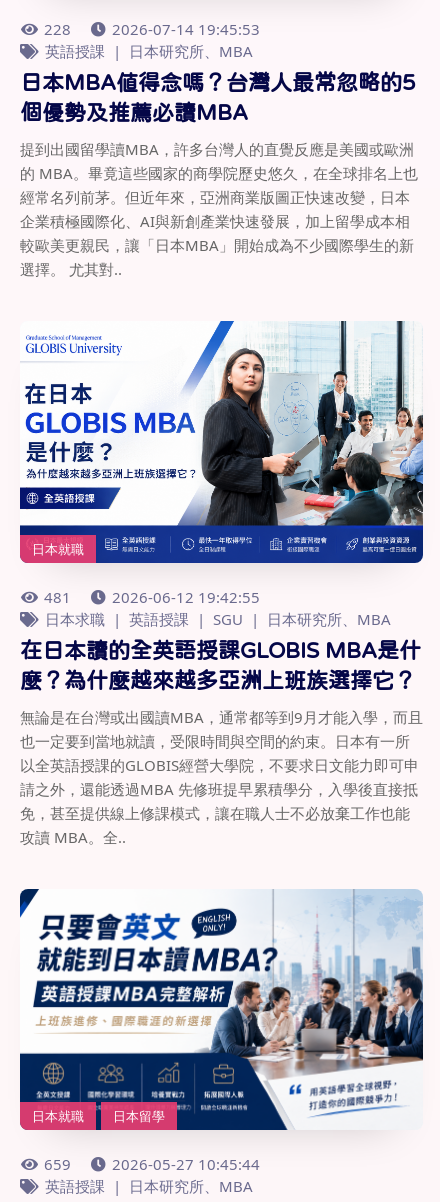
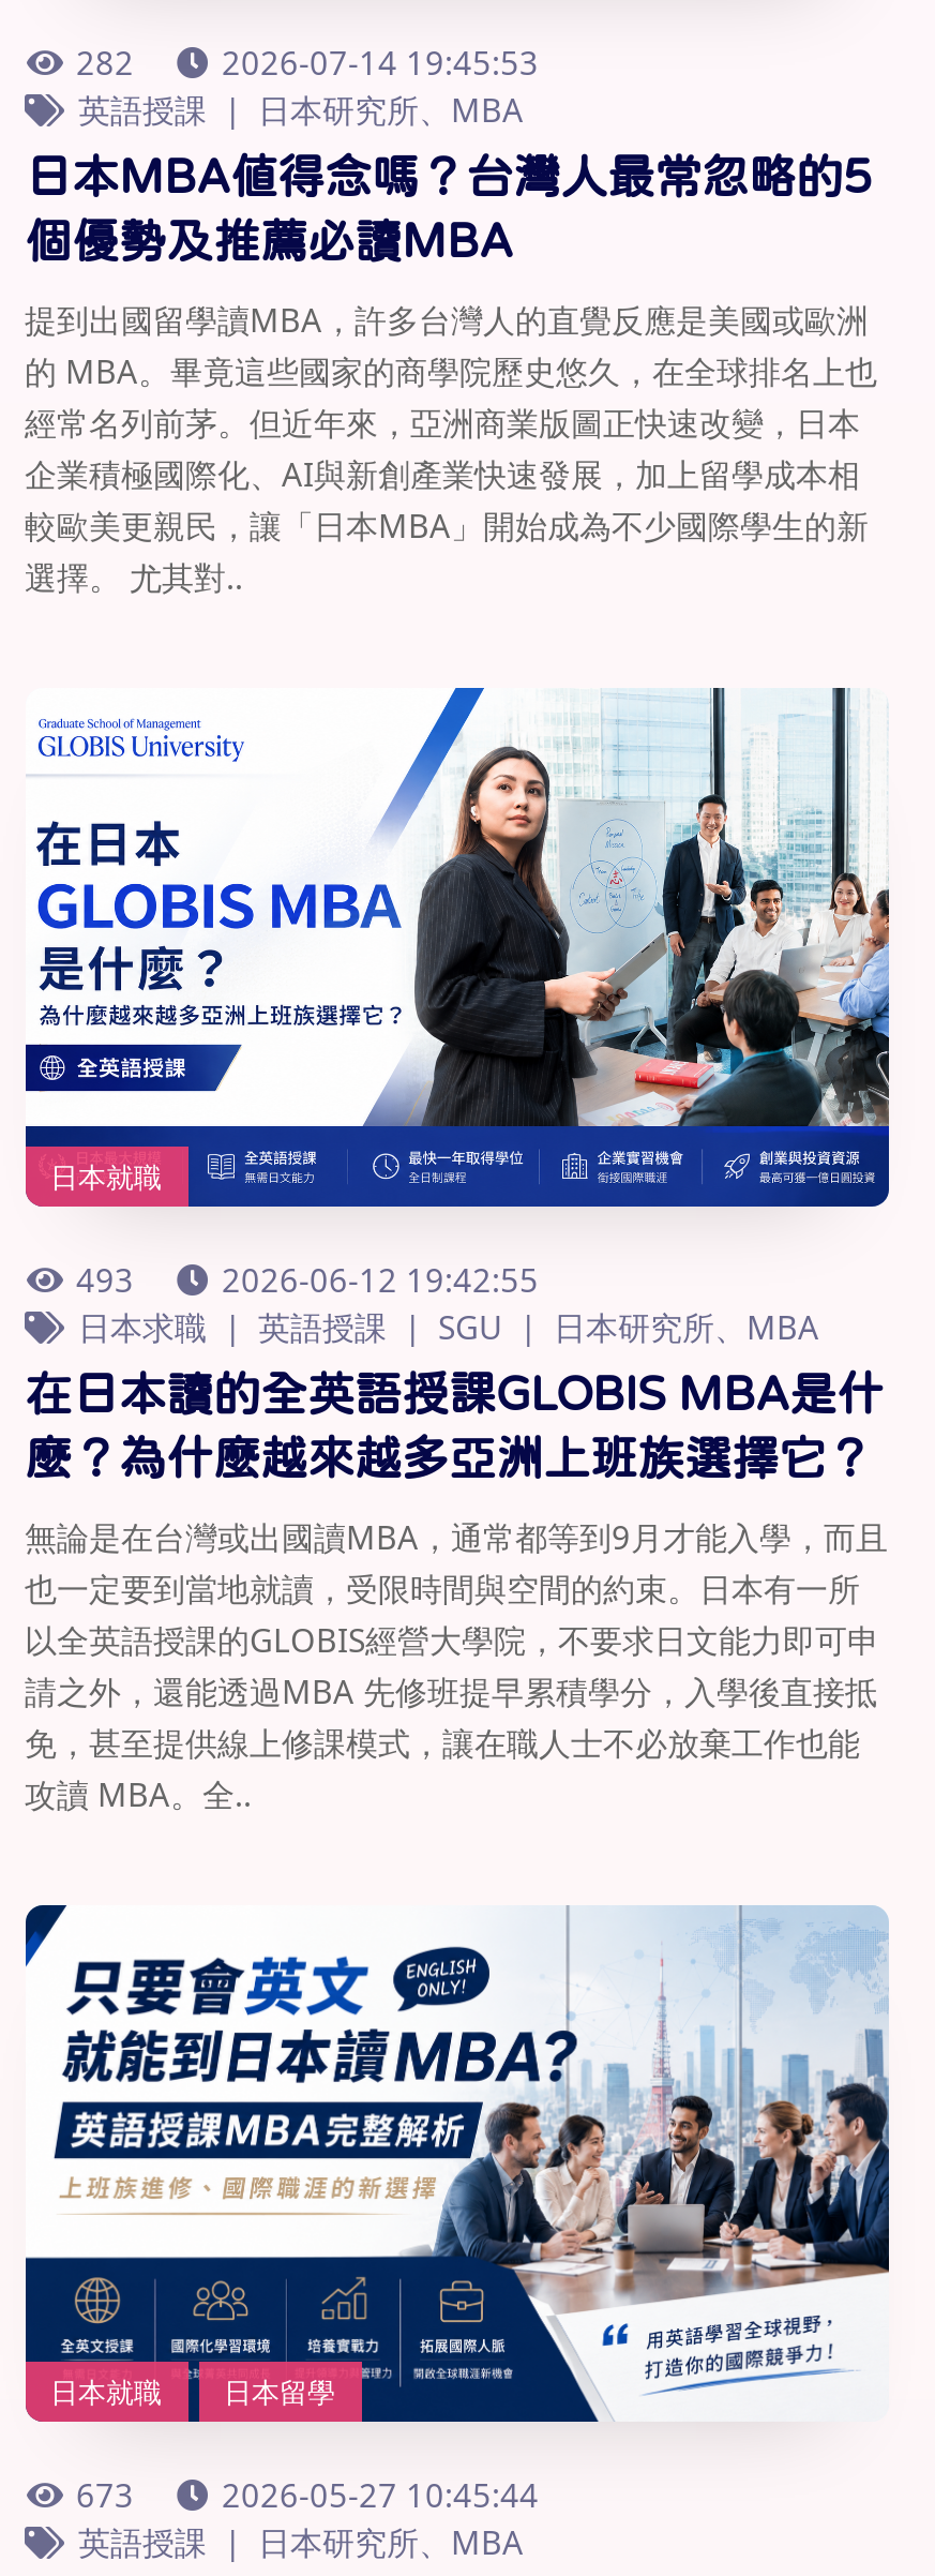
- 228
+ 282

- 481
+ 493

- 659
+ 673
